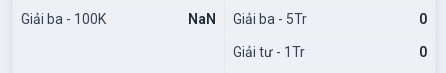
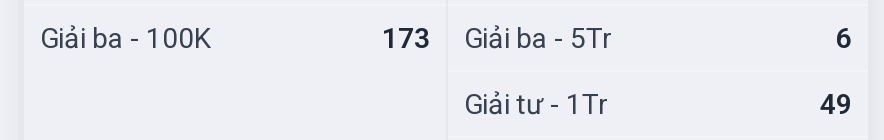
- NaN
+ 173

- 0
+ 6

- 0
+ 49
